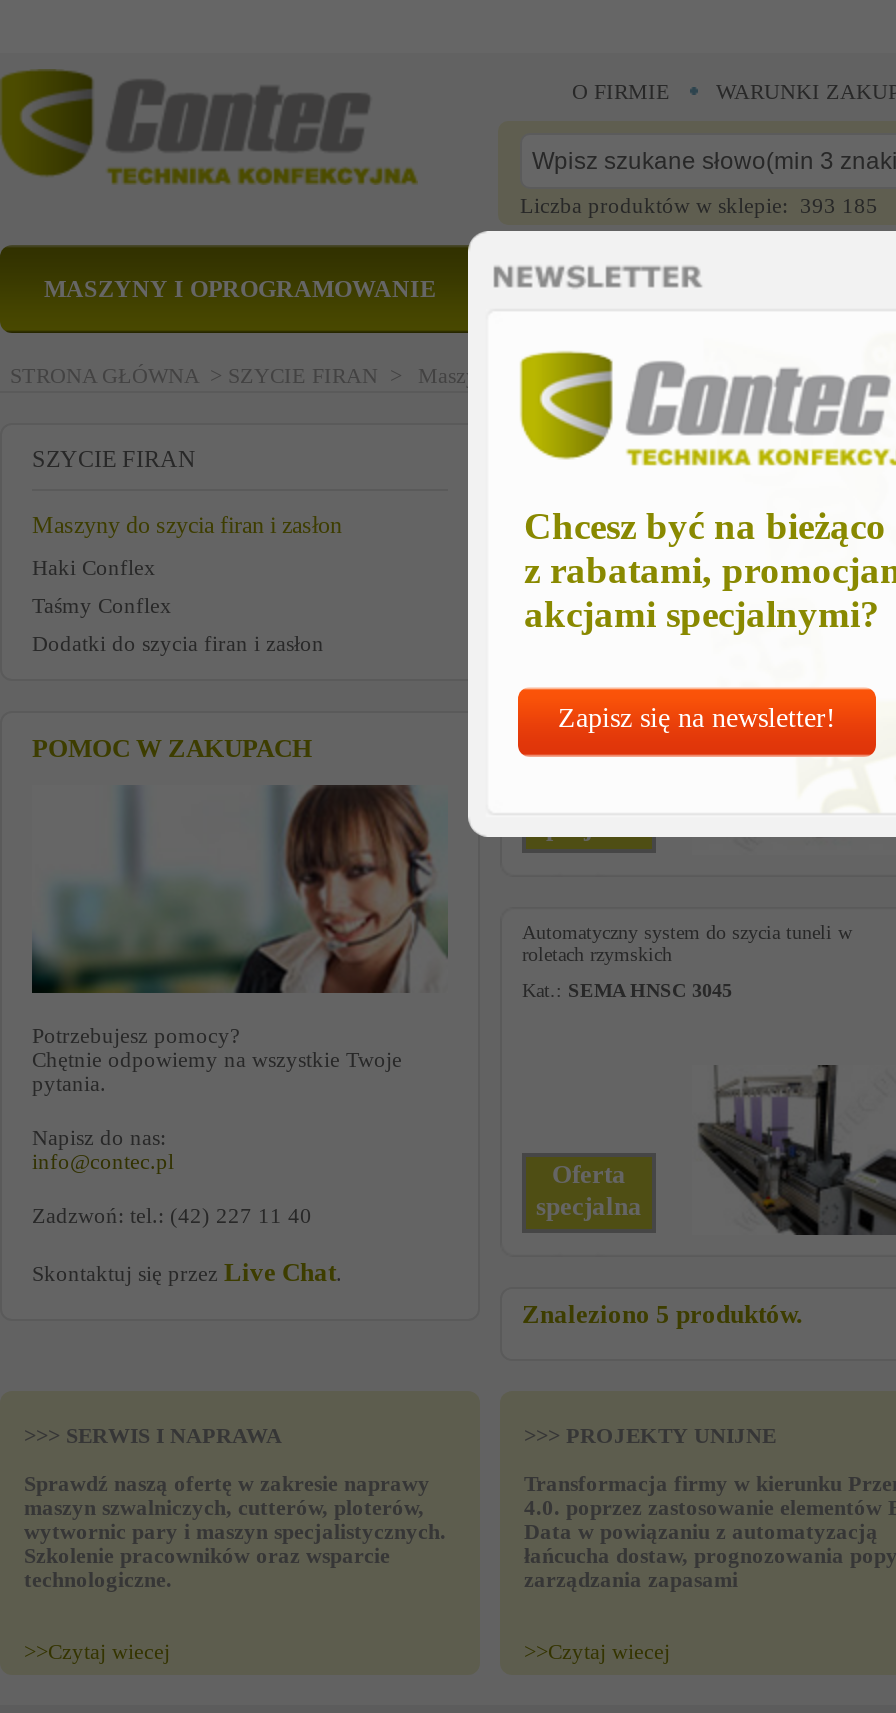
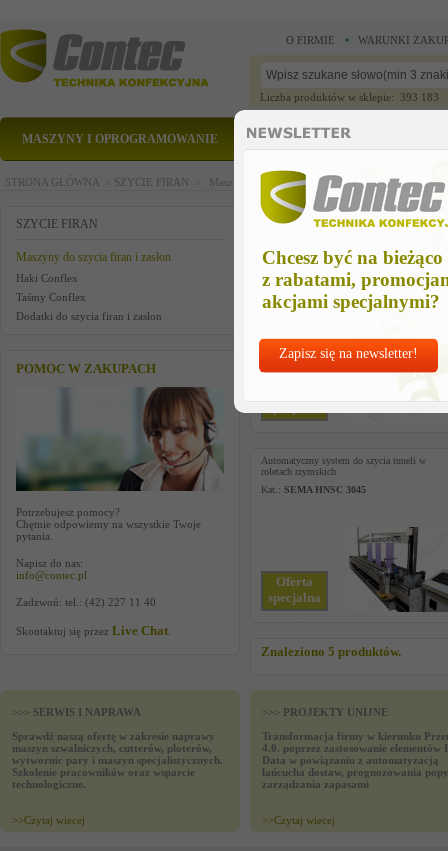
- Liczba produktów w sklepie: 393 185
+ Liczba produktów w sklepie: 393 183
